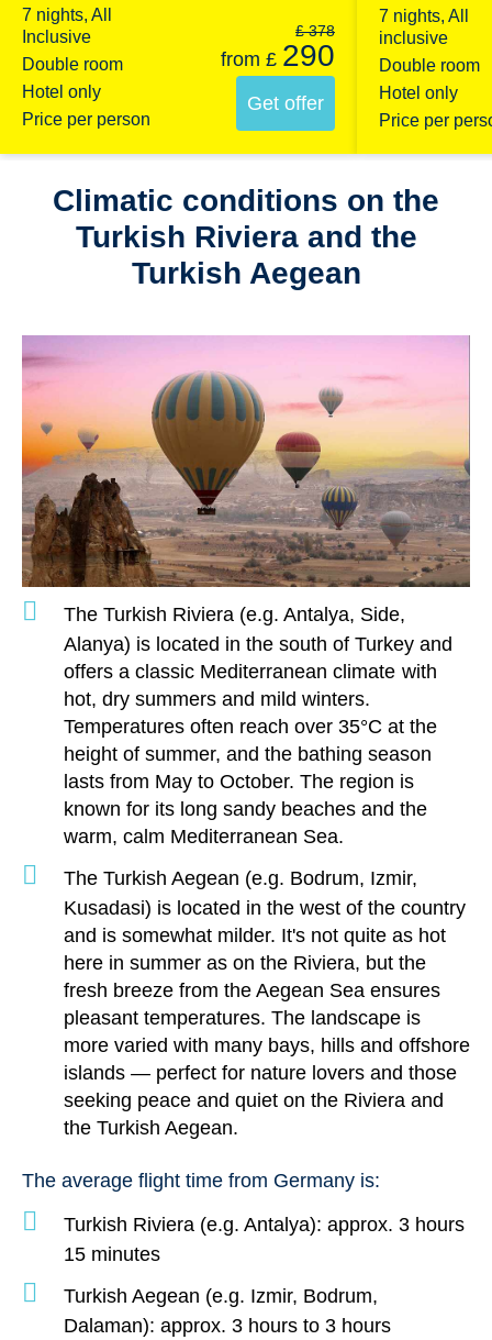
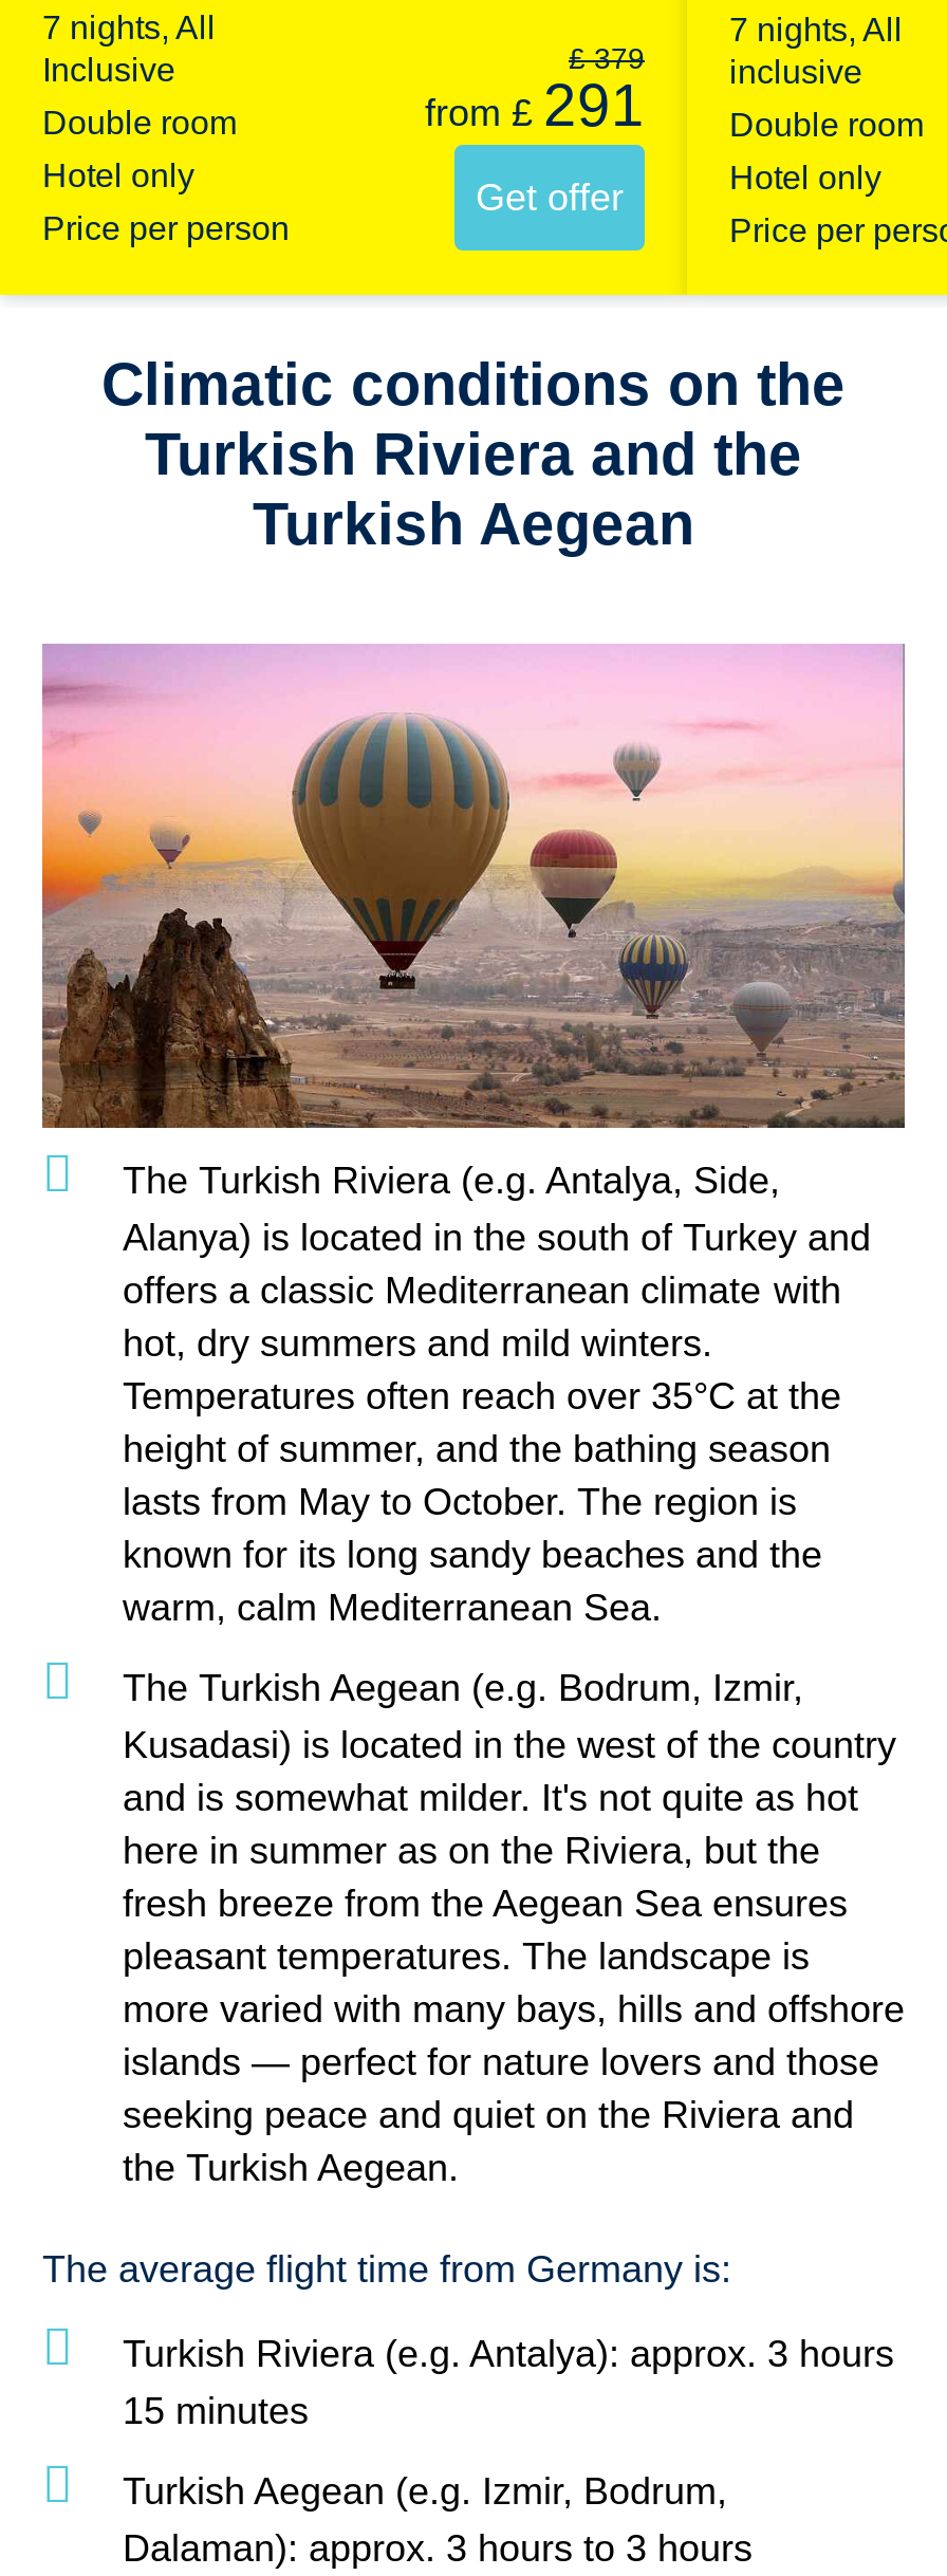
- £ 378
+ £ 379

- from £ 290
+ from £ 291
